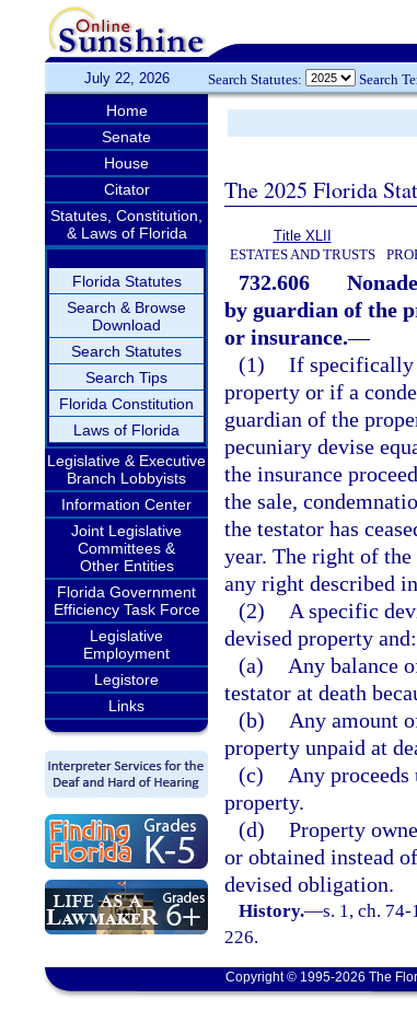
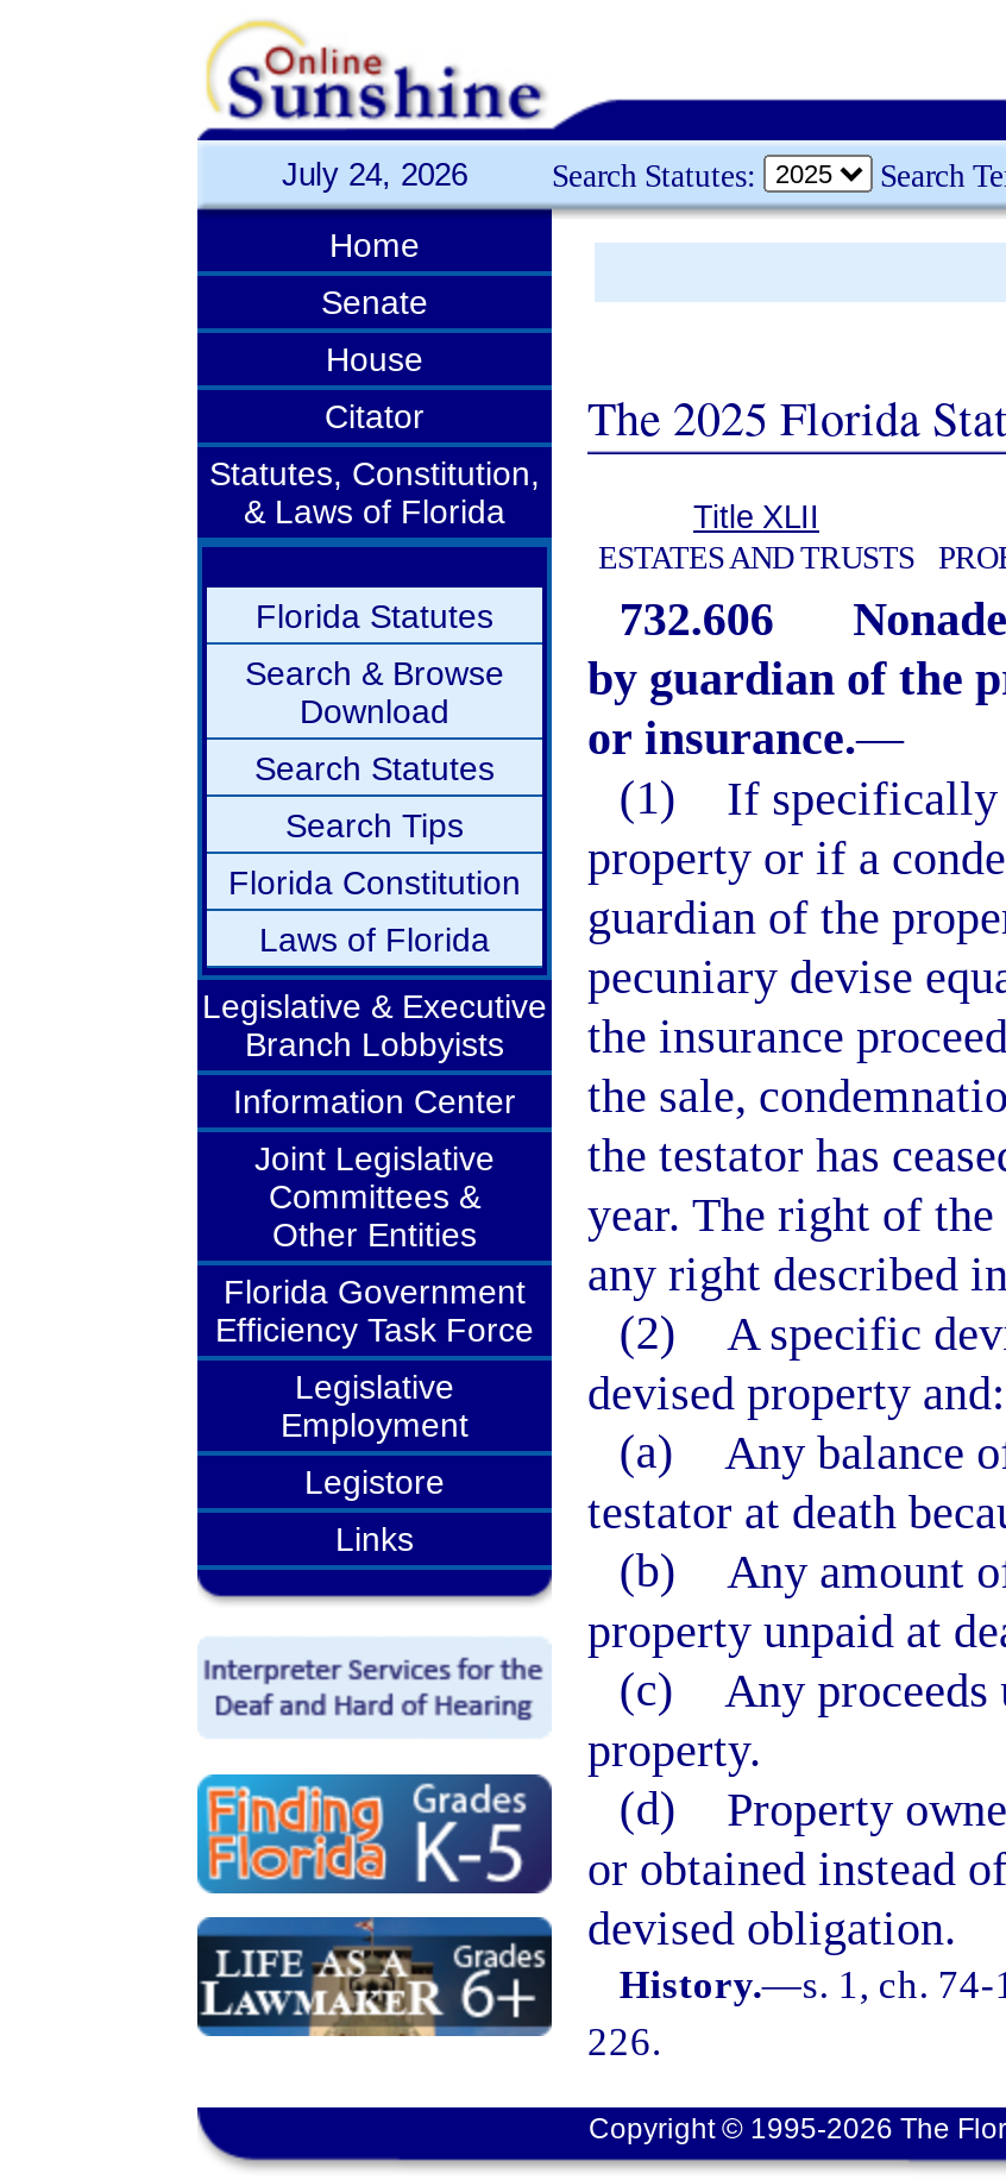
- July 22, 2026
+ July 24, 2026
